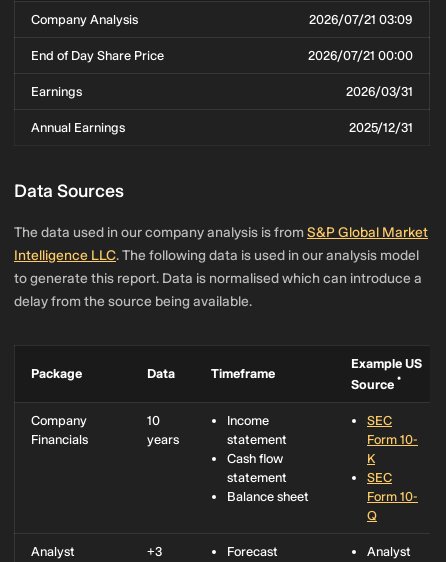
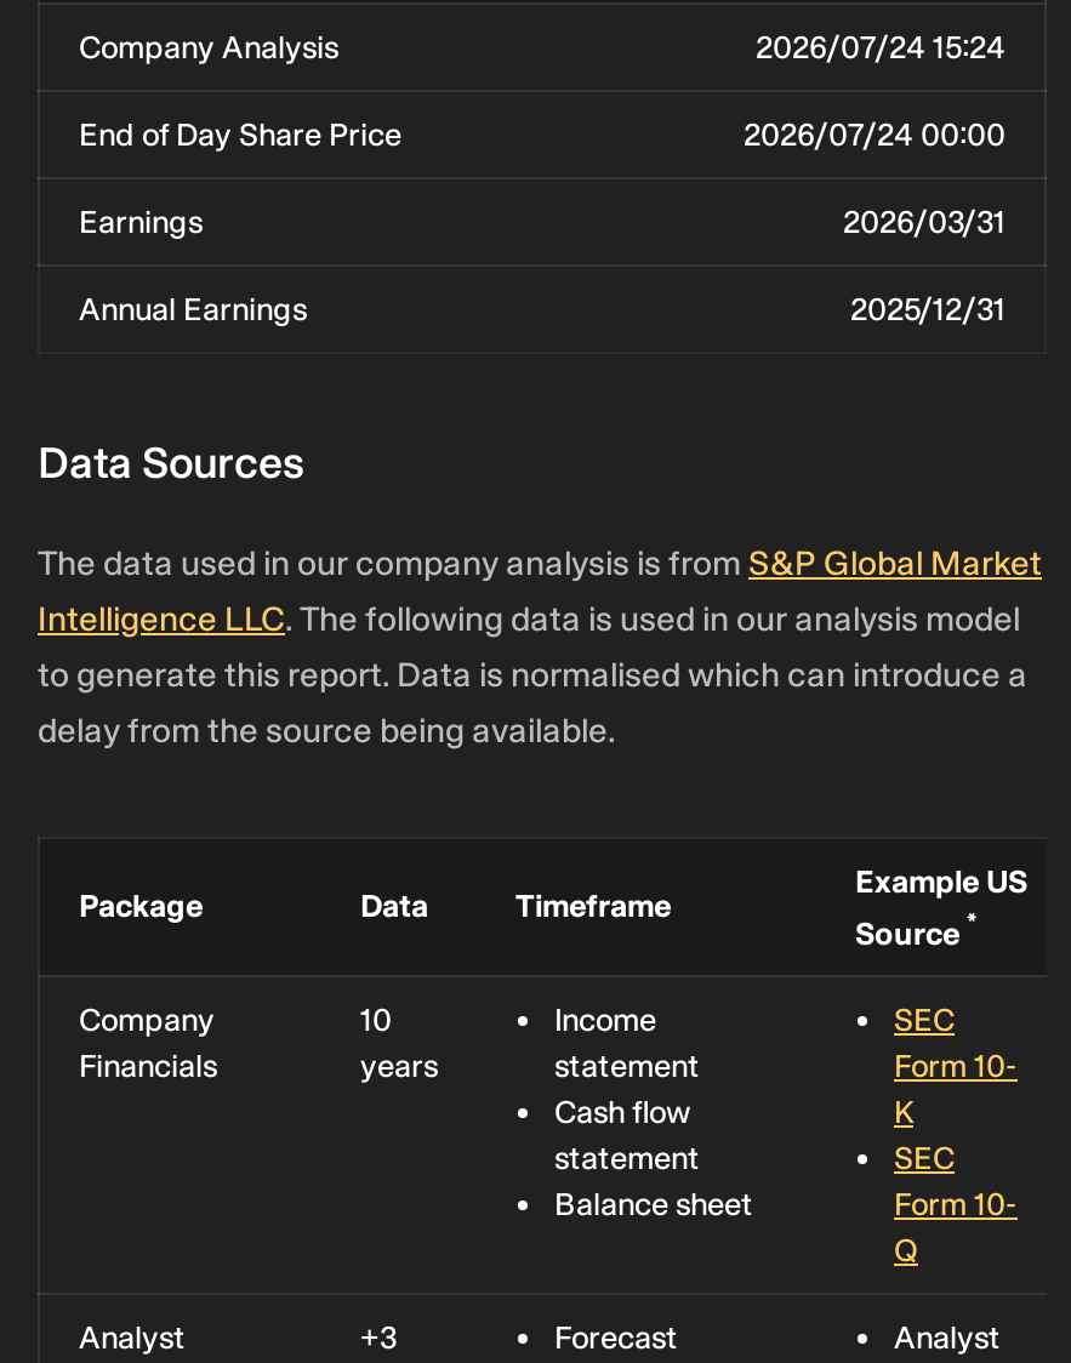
- 2026/07/21 03:09
+ 2026/07/24 15:24

- 2026/07/21 00:00
+ 2026/07/24 00:00
